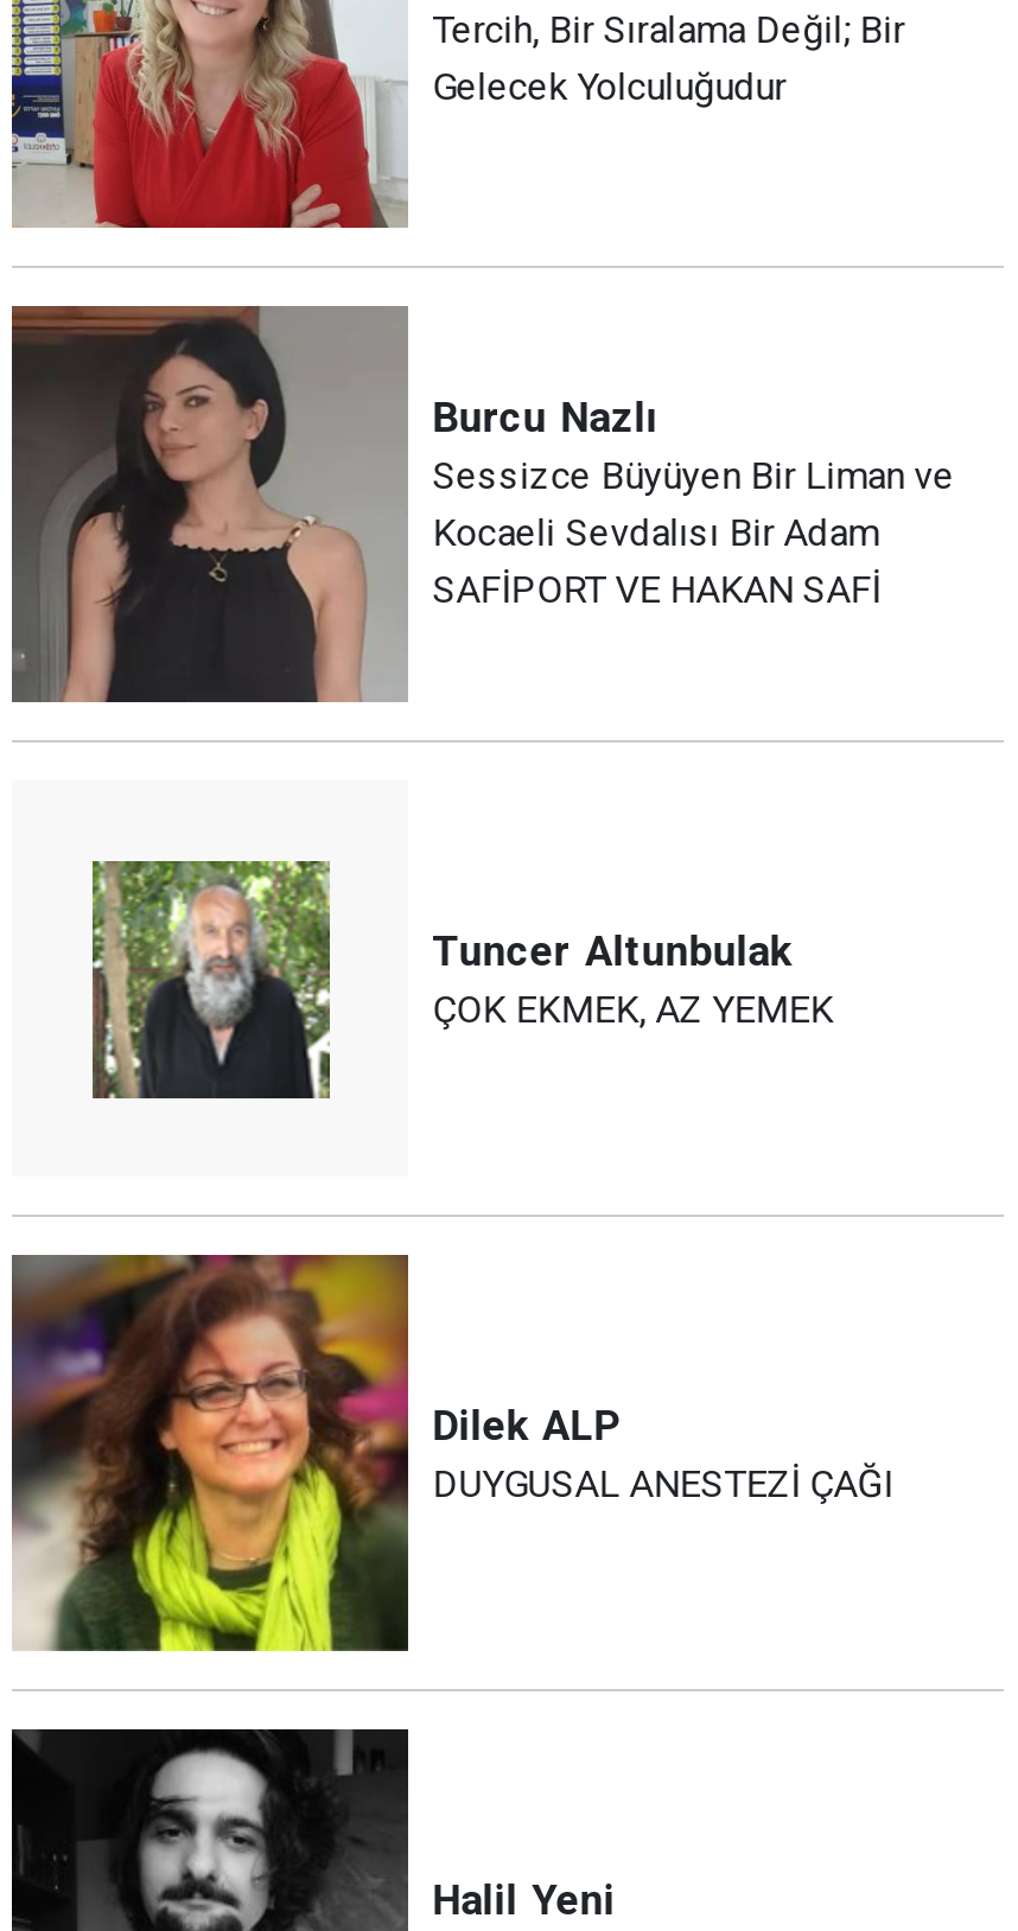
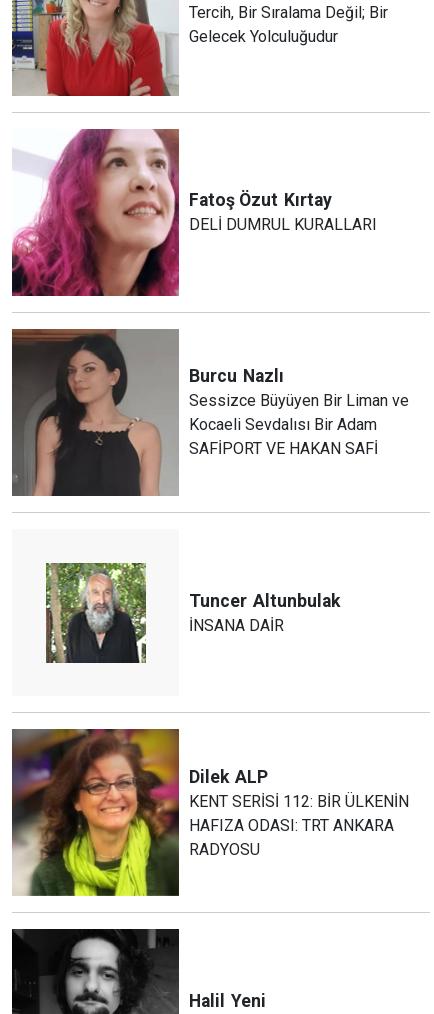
+ [image]
+ Fatoş Özut Kırtay
+ DELİ DUMRUL KURALLARI

- ÇOK EKMEK, AZ YEMEK
+ İNSANA DAİR

- DUYGUSAL ANESTEZİ ÇAĞI
+ KENT SERİSİ 112: BİR ÜLKENİN
+ HAFIZA ODASI: TRT ANKARA
+ RADYOSU
